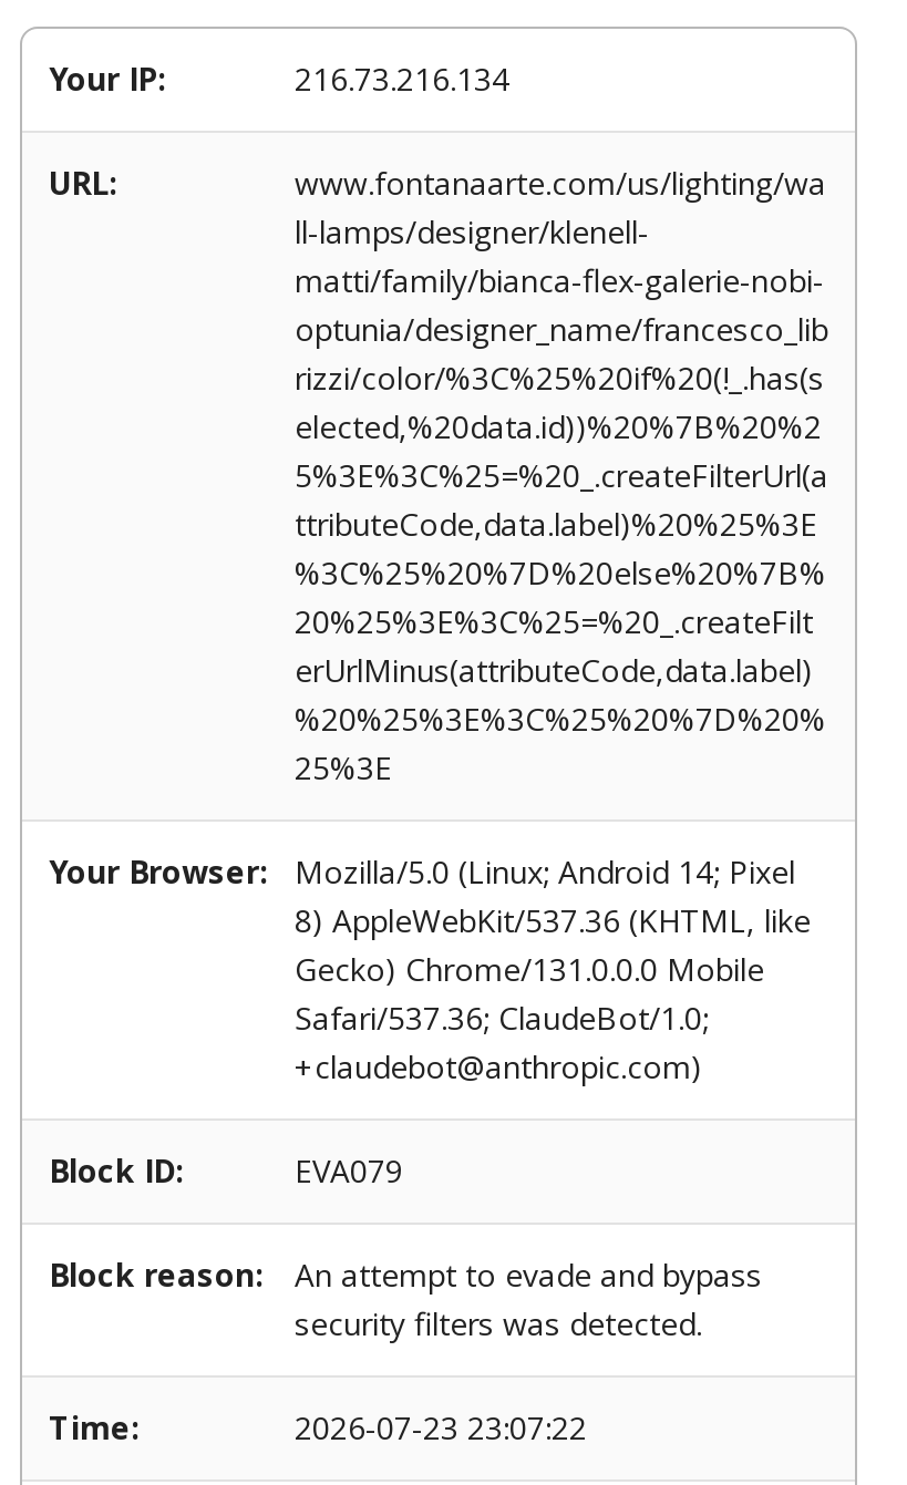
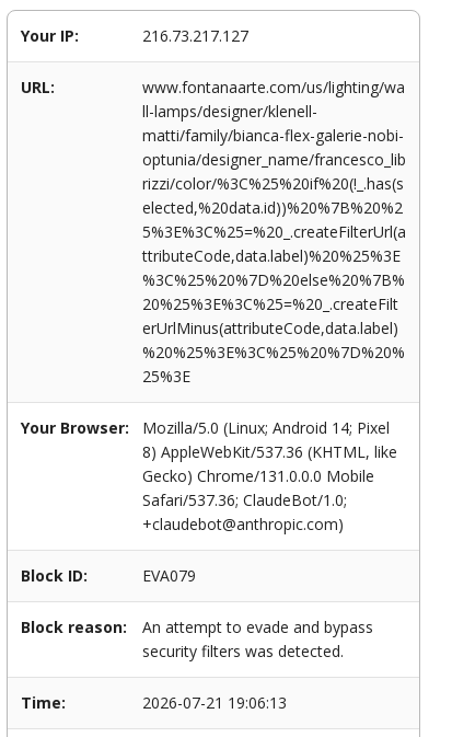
- 216.73.216.134
+ 216.73.217.127

- 2026-07-23 23:07:22
+ 2026-07-21 19:06:13
